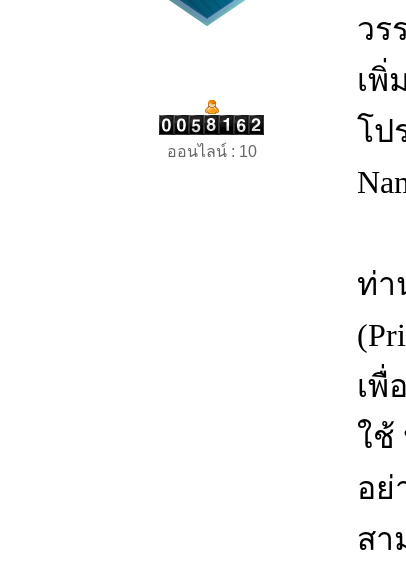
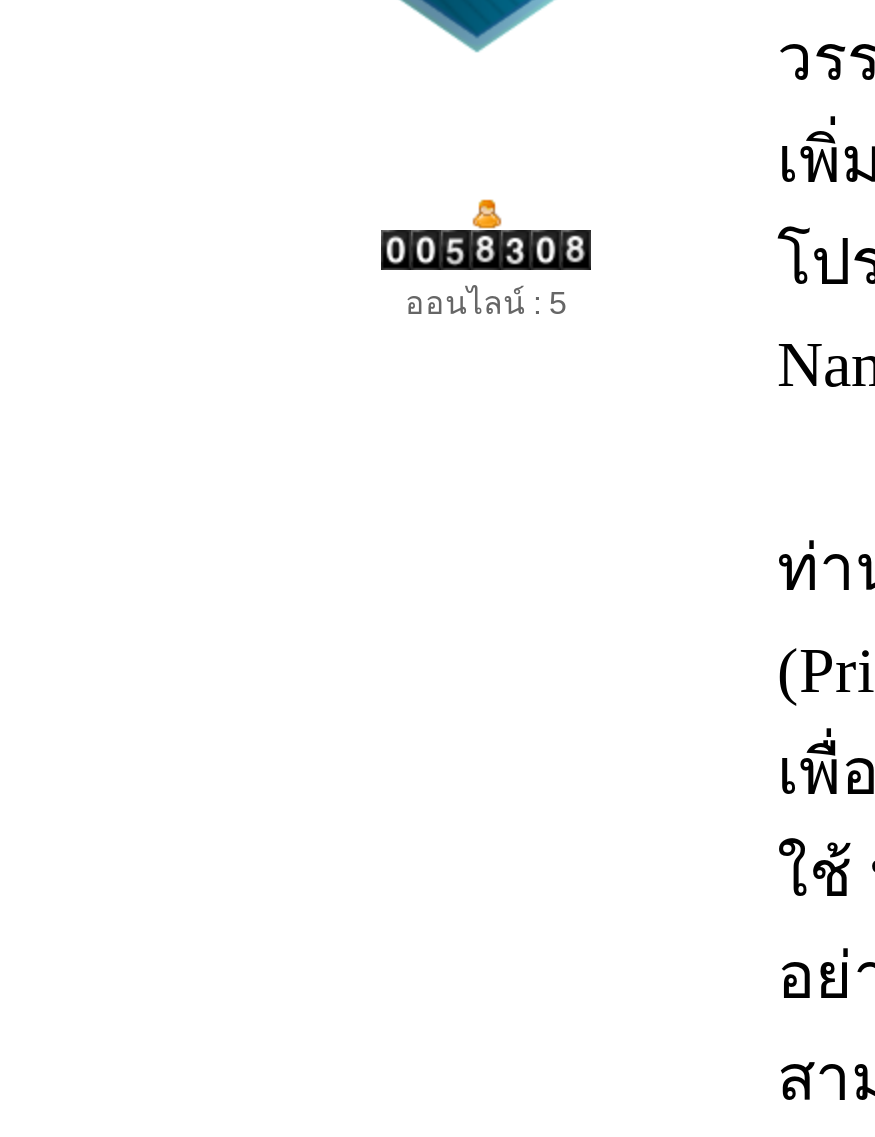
- ออนไลน์ : 10
+ ออนไลน์ : 5
